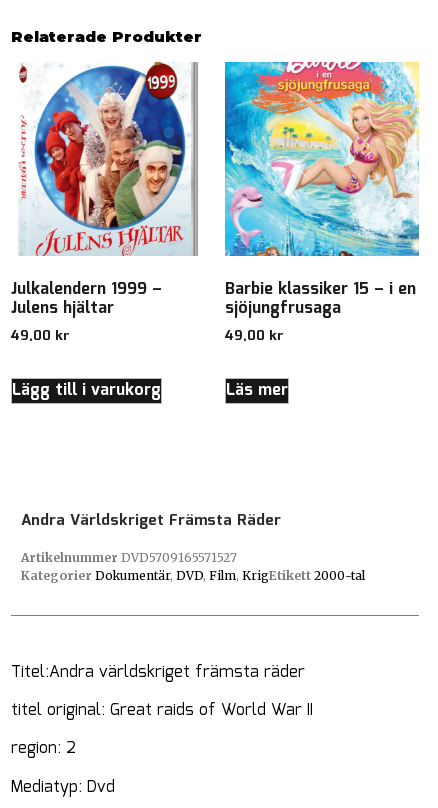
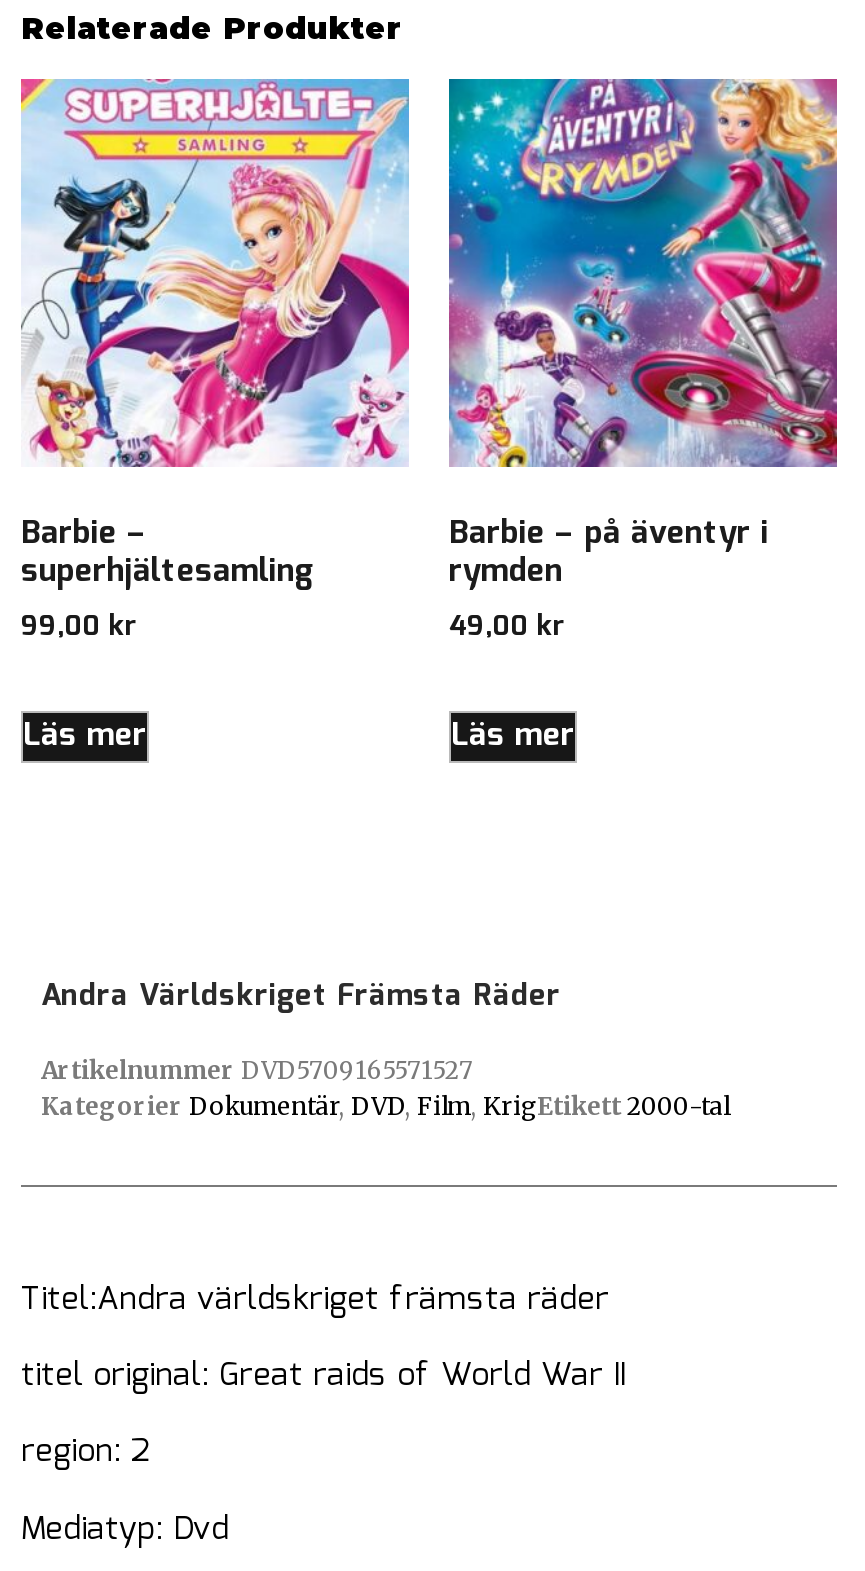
- [image]
- Julkalendern 1999 –
- Julens hjältar
- 49,00 kr
+ [image]
+ Barbie –
+ superhjältesamling
+ 99,00 kr

- [image]
- Barbie klassiker 15 – i en
- sjöjungfrusaga
+ [image]
+ Barbie – på äventyr i
+ rymden

- Lägg till i varukorg
+ Läs mer
